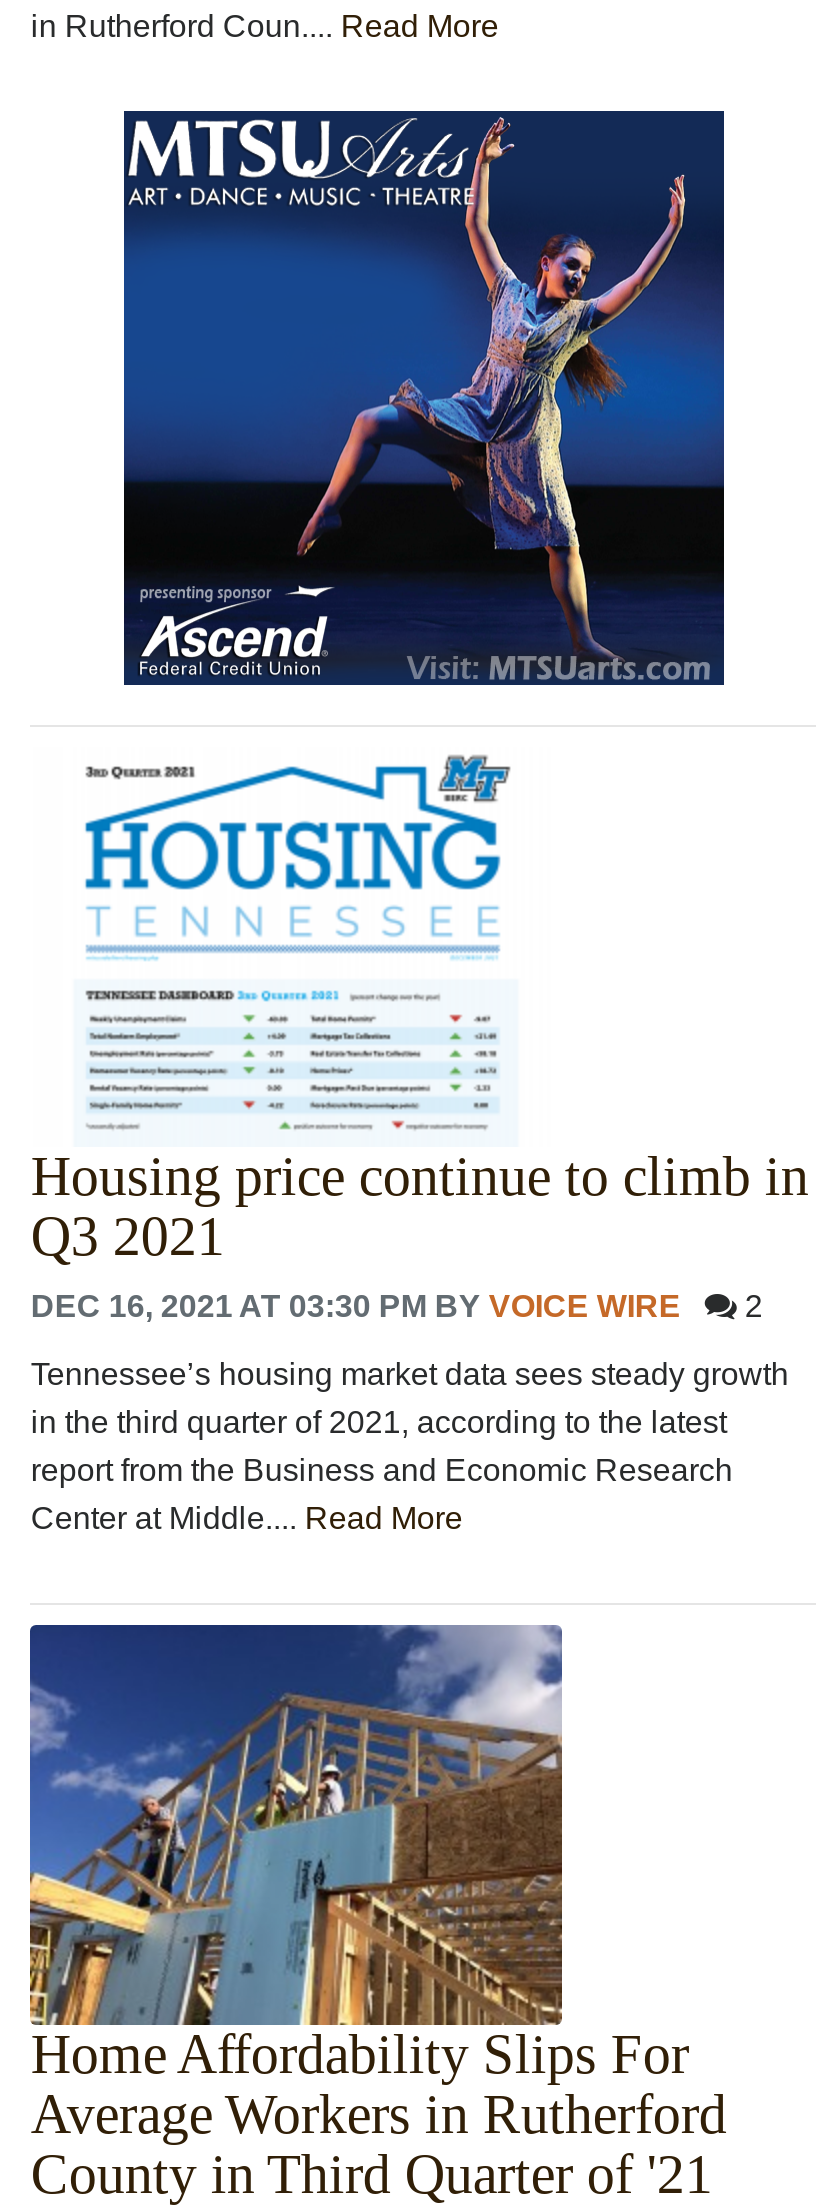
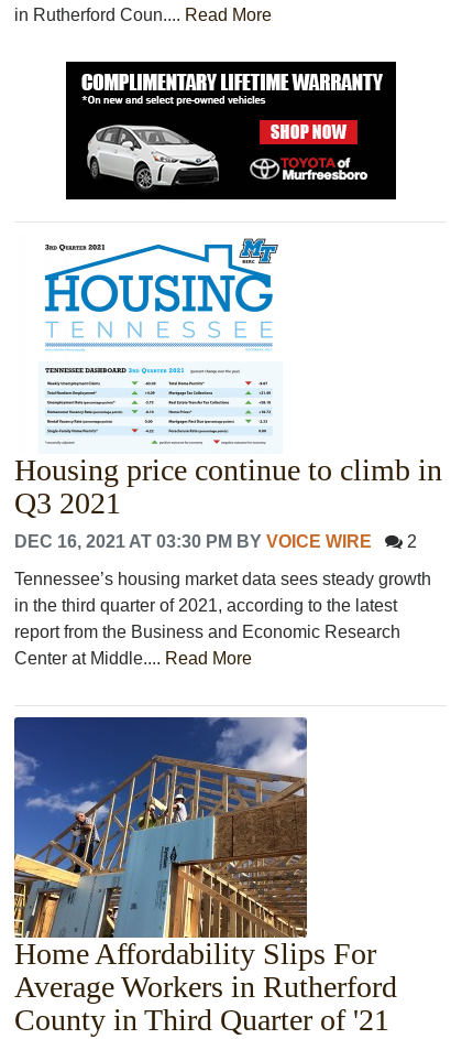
- [image]
+ [image]
